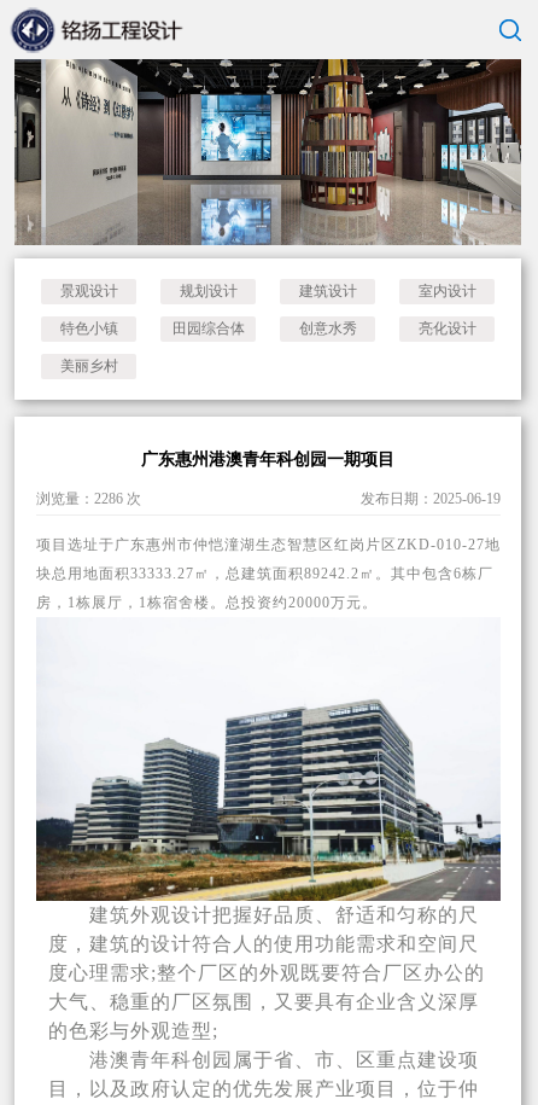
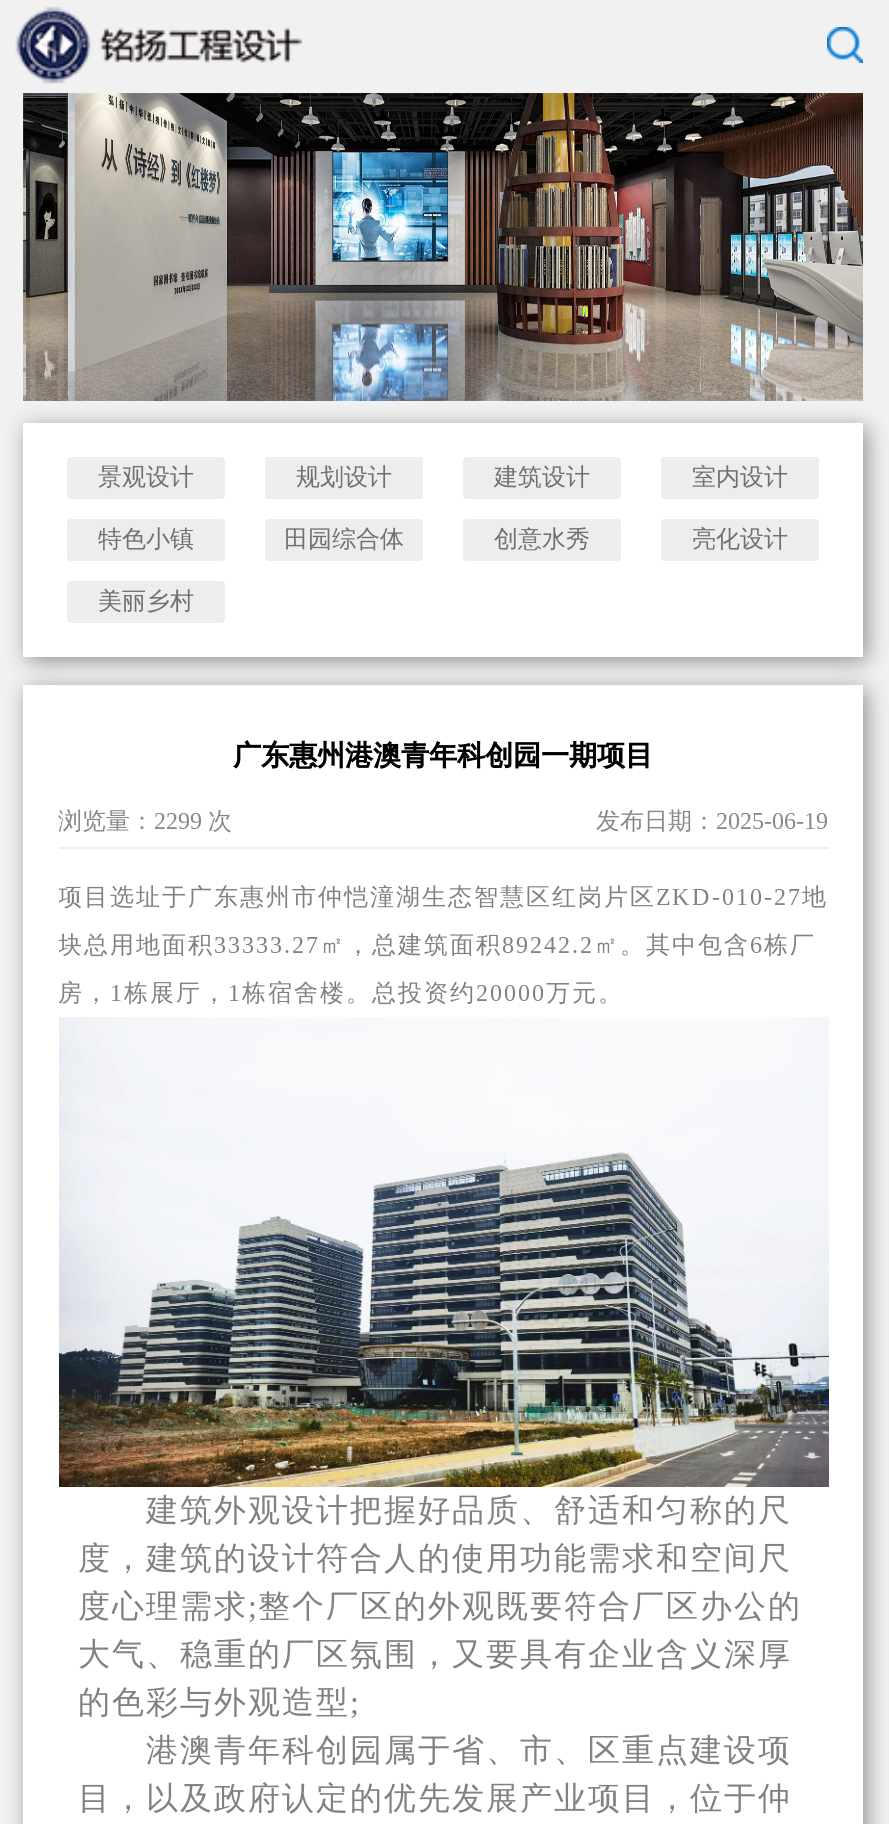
- 浏览量：2286 次
+ 浏览量：2299 次
